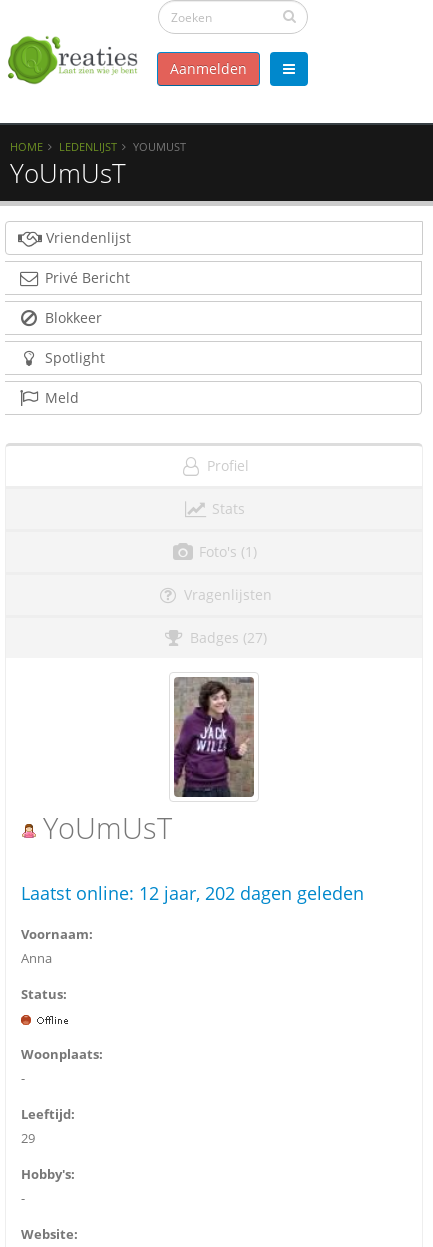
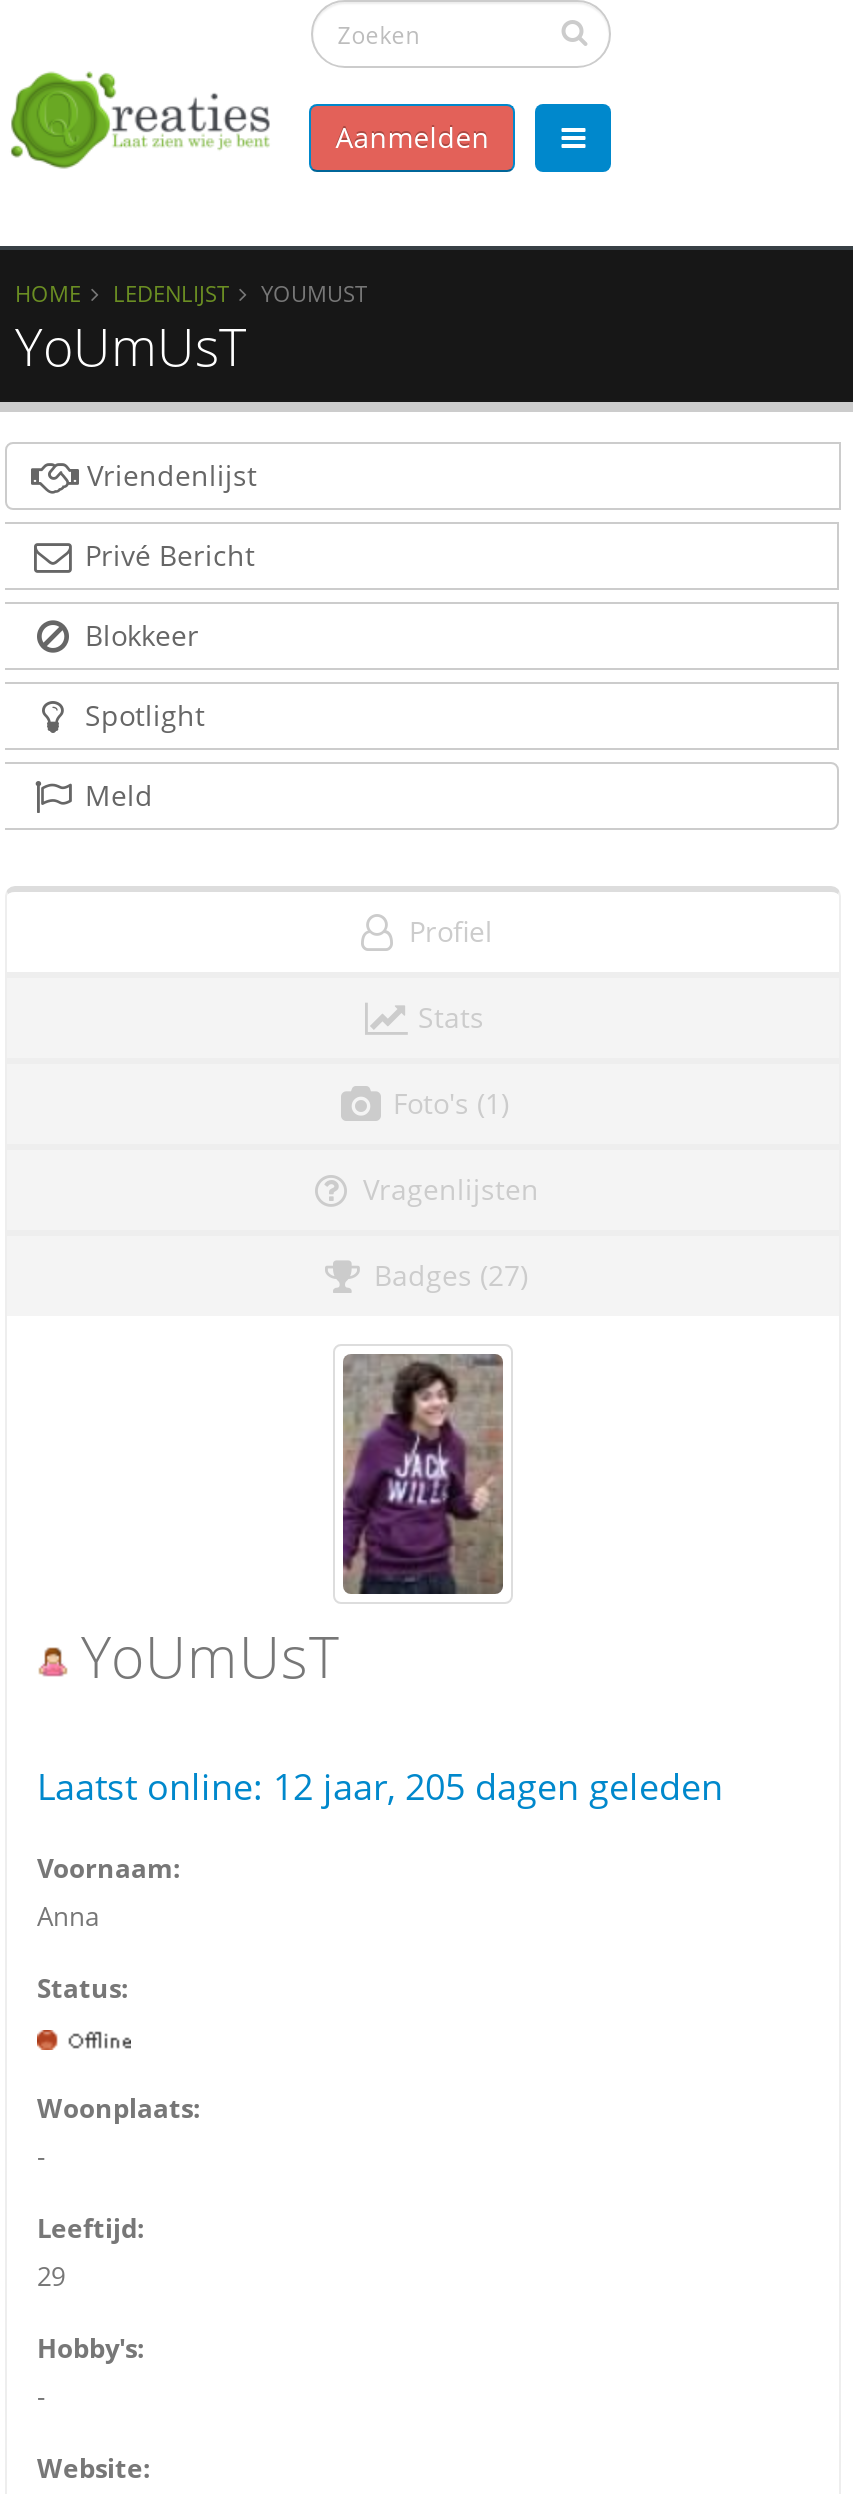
- Laatst online: 12 jaar, 202 dagen geleden
+ Laatst online: 12 jaar, 205 dagen geleden
